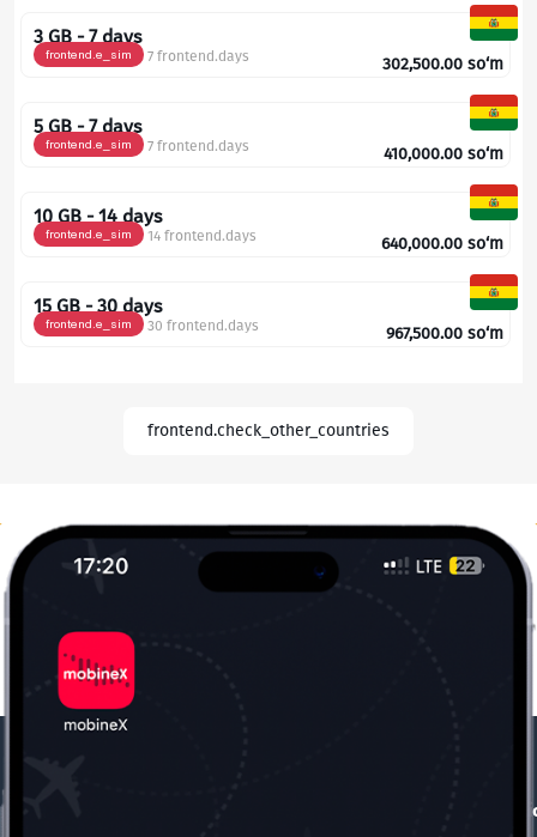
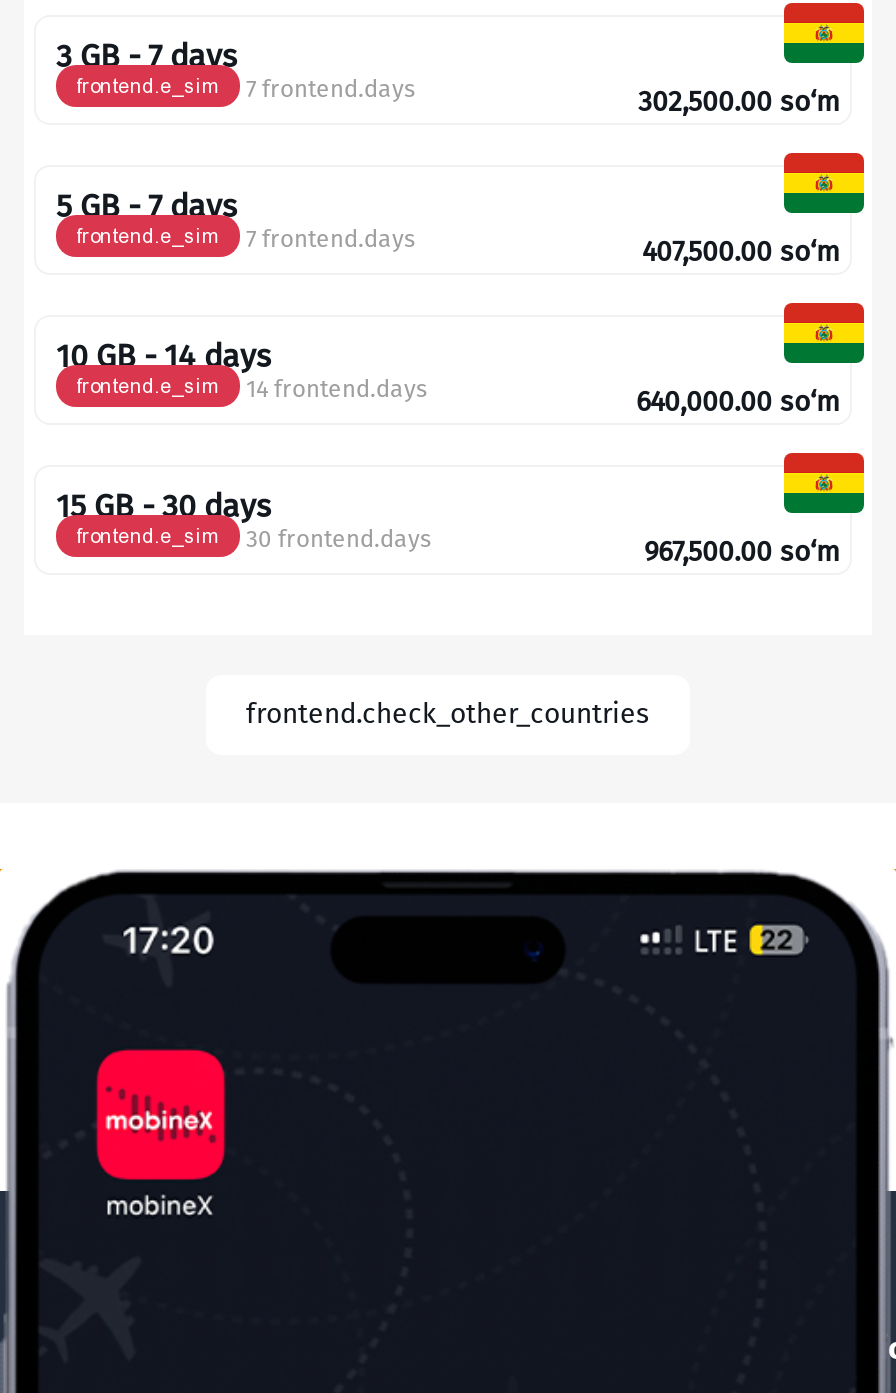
- 410,000.00 so‘m
+ 407,500.00 so‘m
